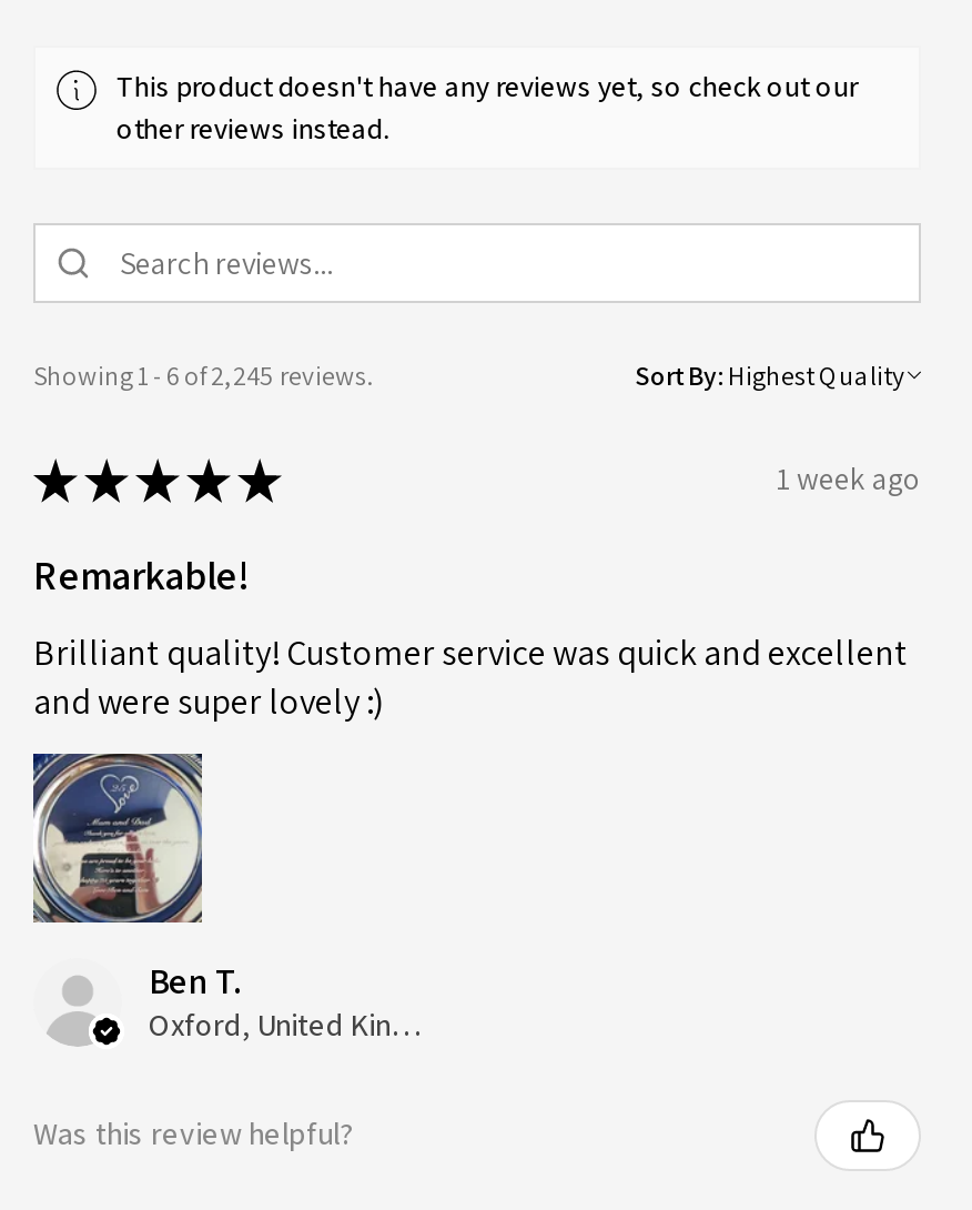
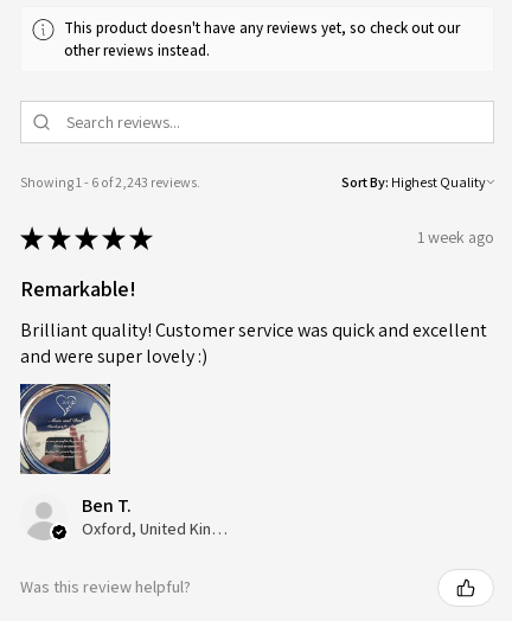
- Showing 1 - 6 of 2,245 reviews.
+ Showing 1 - 6 of 2,243 reviews.
